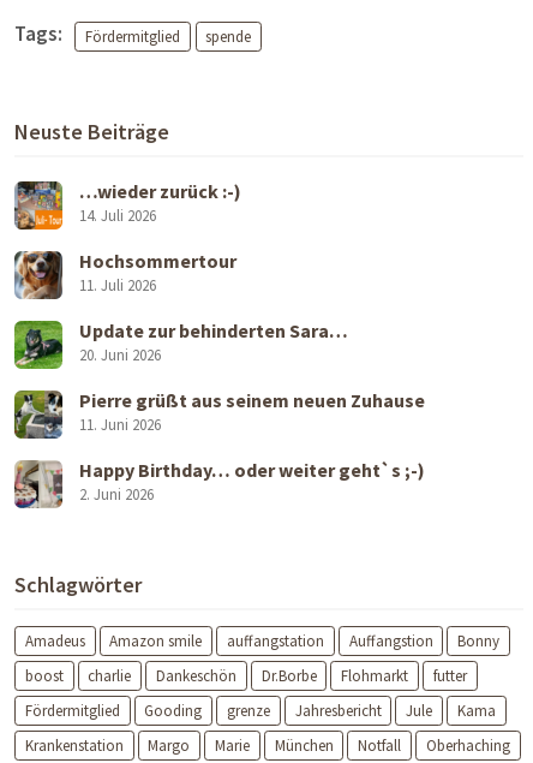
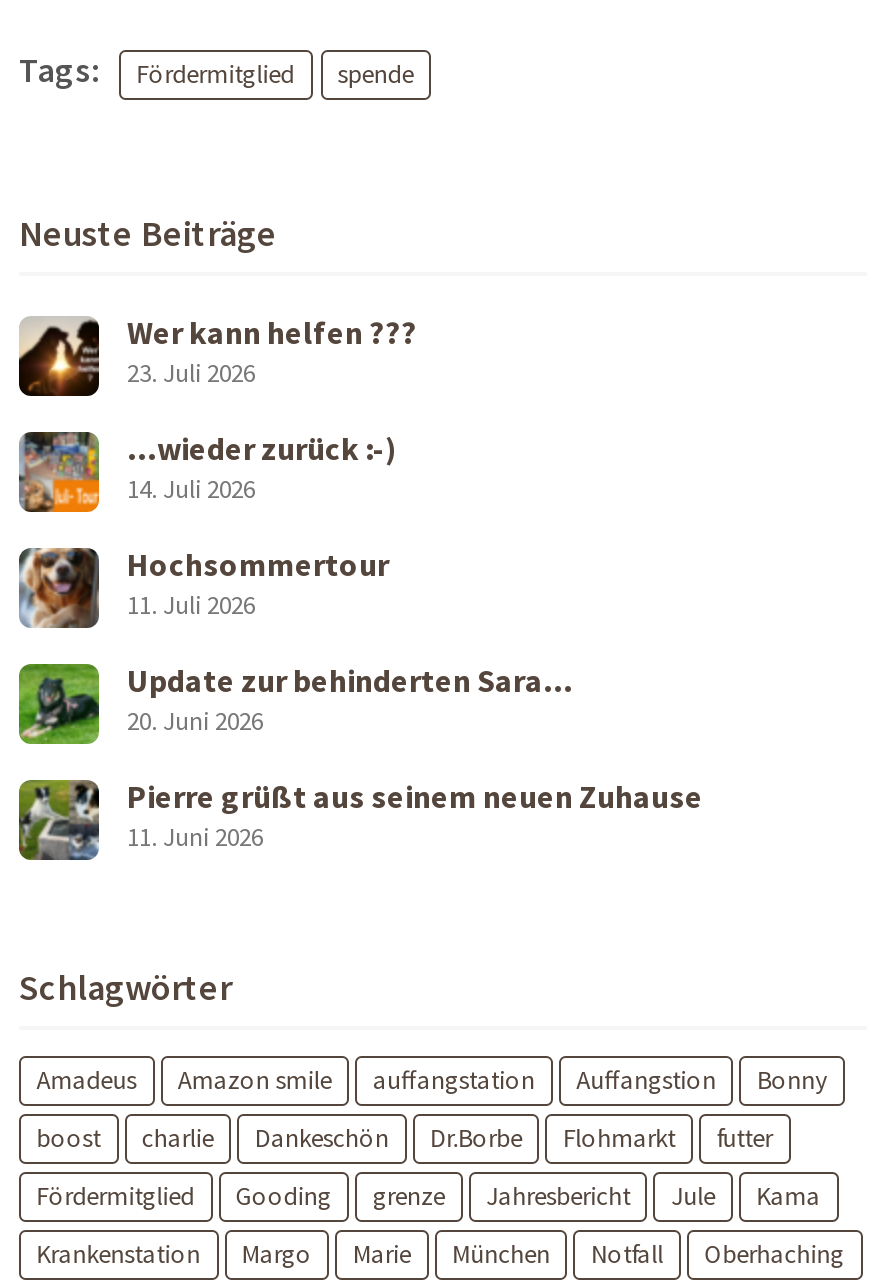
+ [image]
+ Wer kann helfen ???
+ 23. Juli 2026

moved down: [image] | …wieder zurück :-) | 14. Juli 2026 | ... | Pierre grüßt aus seinem neuen Zuhause | 11. Juni 2026

- [image]
- Happy Birthday… oder weiter geht`s ;-)
- 2. Juni 2026
